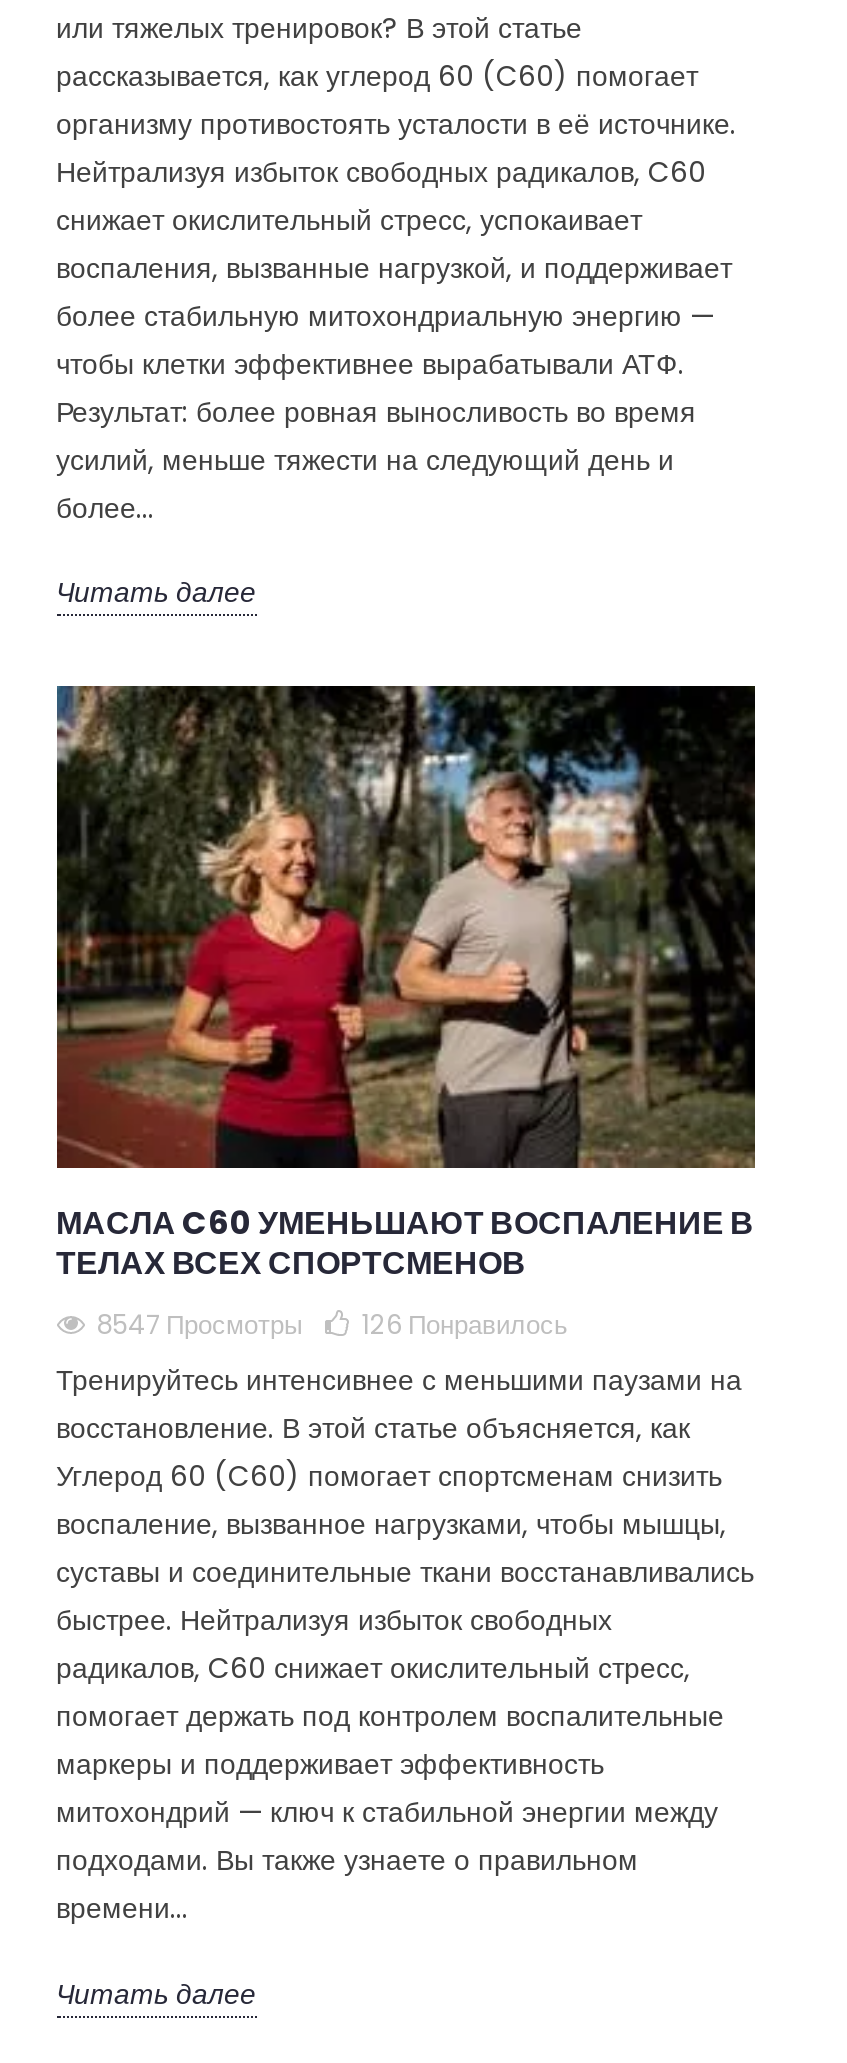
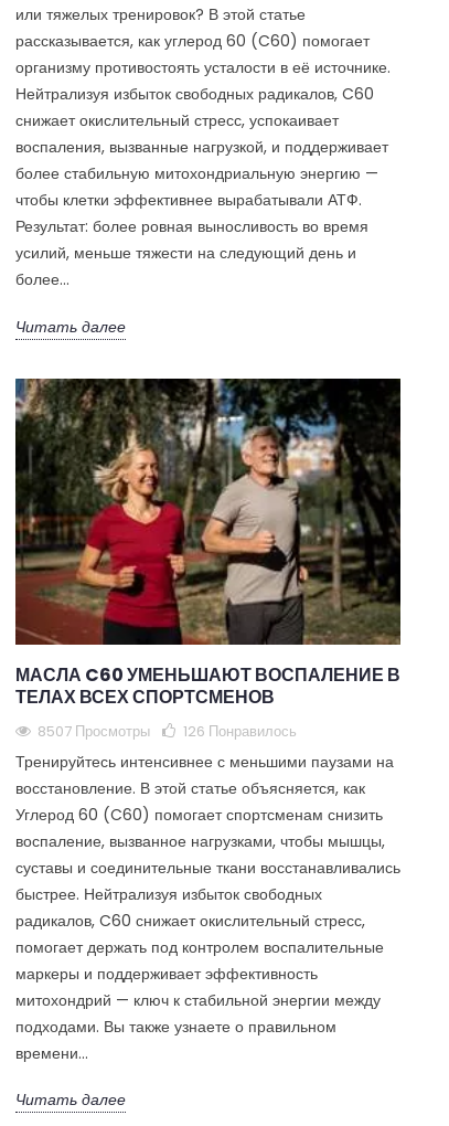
- 8547 Просмотры 126 Понравилось
+ 8507 Просмотры 126 Понравилось
